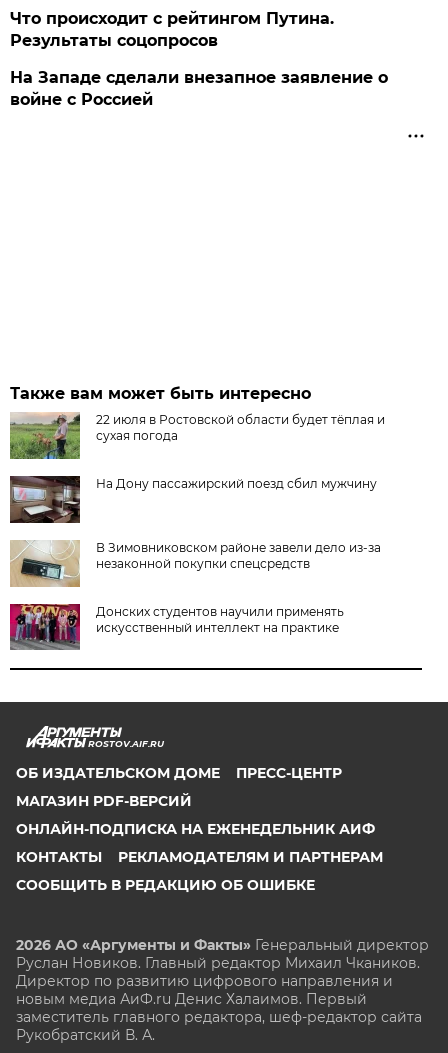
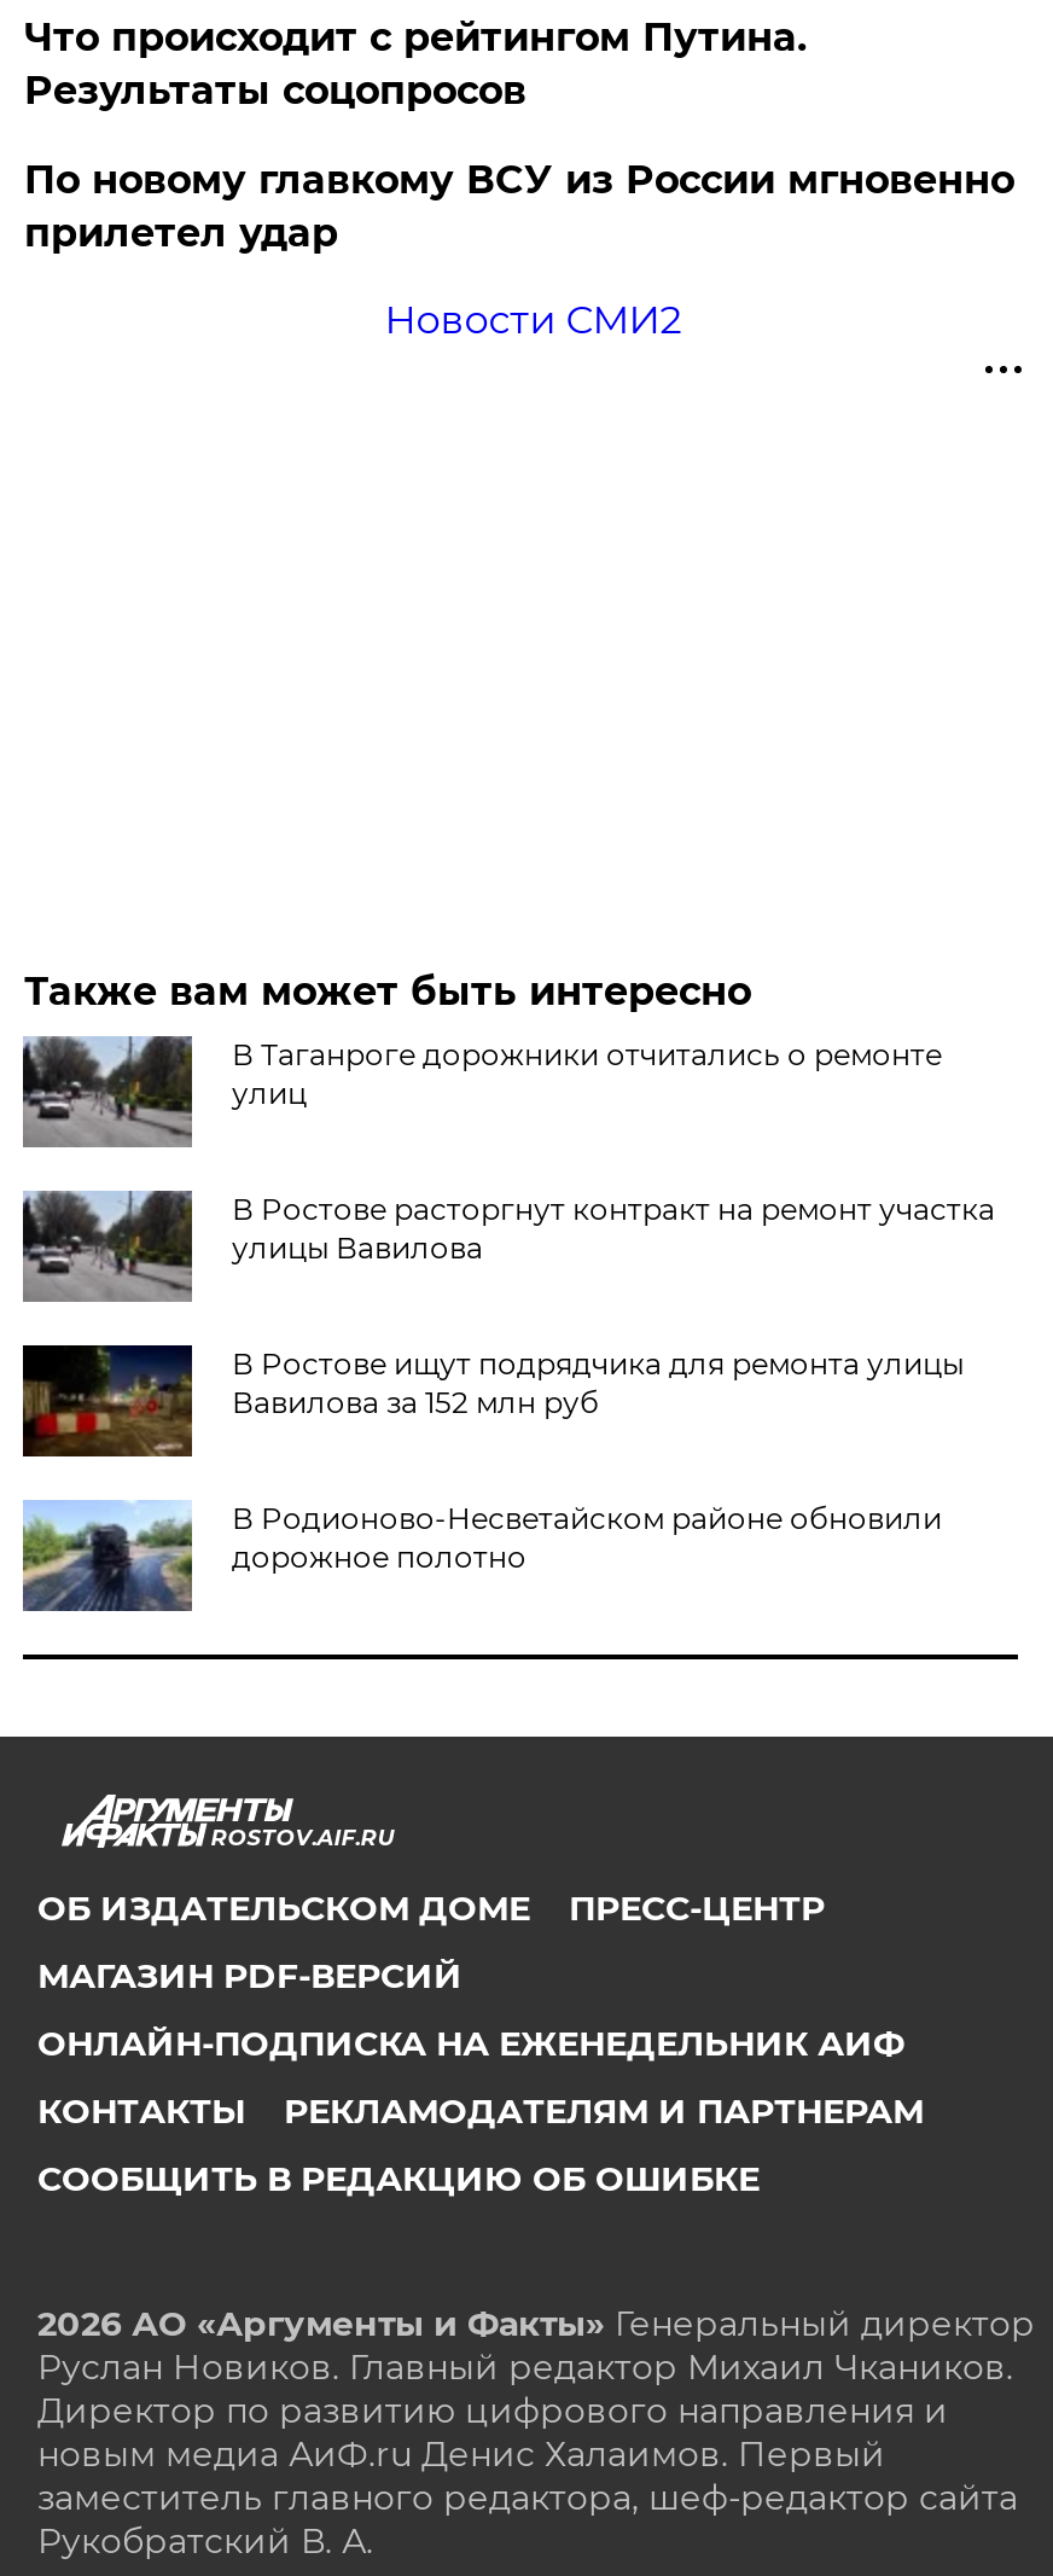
- На Западе сделали внезапное заявление о
- войне с Россией
+ По новому главкому ВСУ из России мгновенно
+ прилетел удар
+ Новости СМИ2

- [image]
- 22 июля в Ростовской области будет тёплая и
- сухая погода
+ [image]
+ В Таганроге дорожники отчитались о ремонте
+ улиц

- [image]
- На Дону пассажирский поезд сбил мужчину
+ [image]
+ В Ростове расторгнут контракт на ремонт участка
+ улицы Вавилова

- [image]
- В Зимовниковском районе завели дело из‑за
- незаконной покупки спецсредств
+ [image]
+ В Ростове ищут подрядчика для ремонта улицы
+ Вавилова за 152 млн руб

- [image]
- Донских студентов научили применять
- искусственный интеллект на практике
+ [image]
+ В Родионово‑Несветайском районе обновили
+ дорожное полотно
